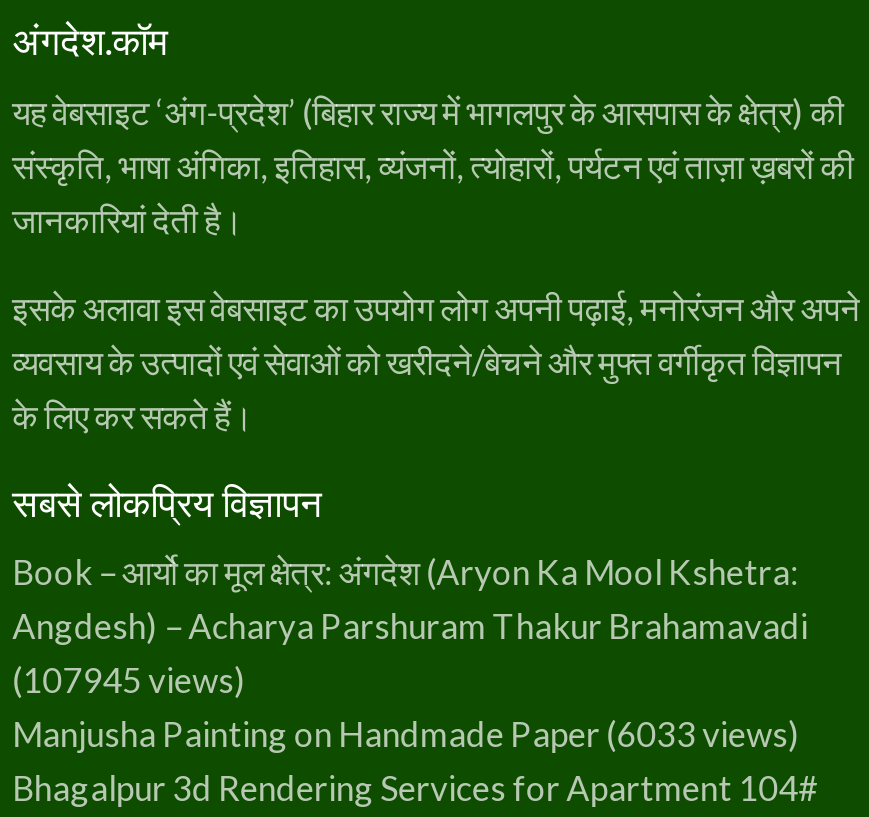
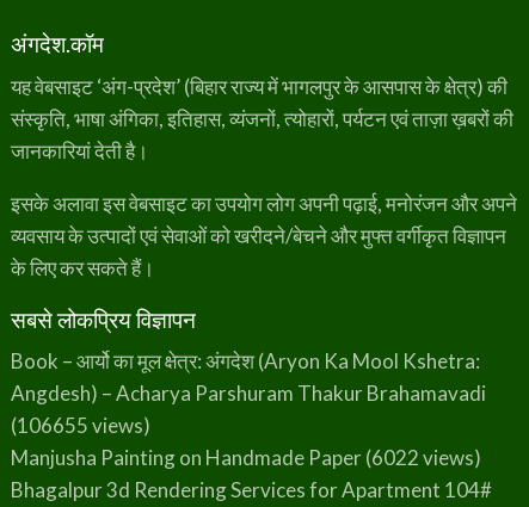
- (107945 views)
+ (106655 views)

- Manjusha Painting on Handmade Paper (6033 views)
+ Manjusha Painting on Handmade Paper (6022 views)
